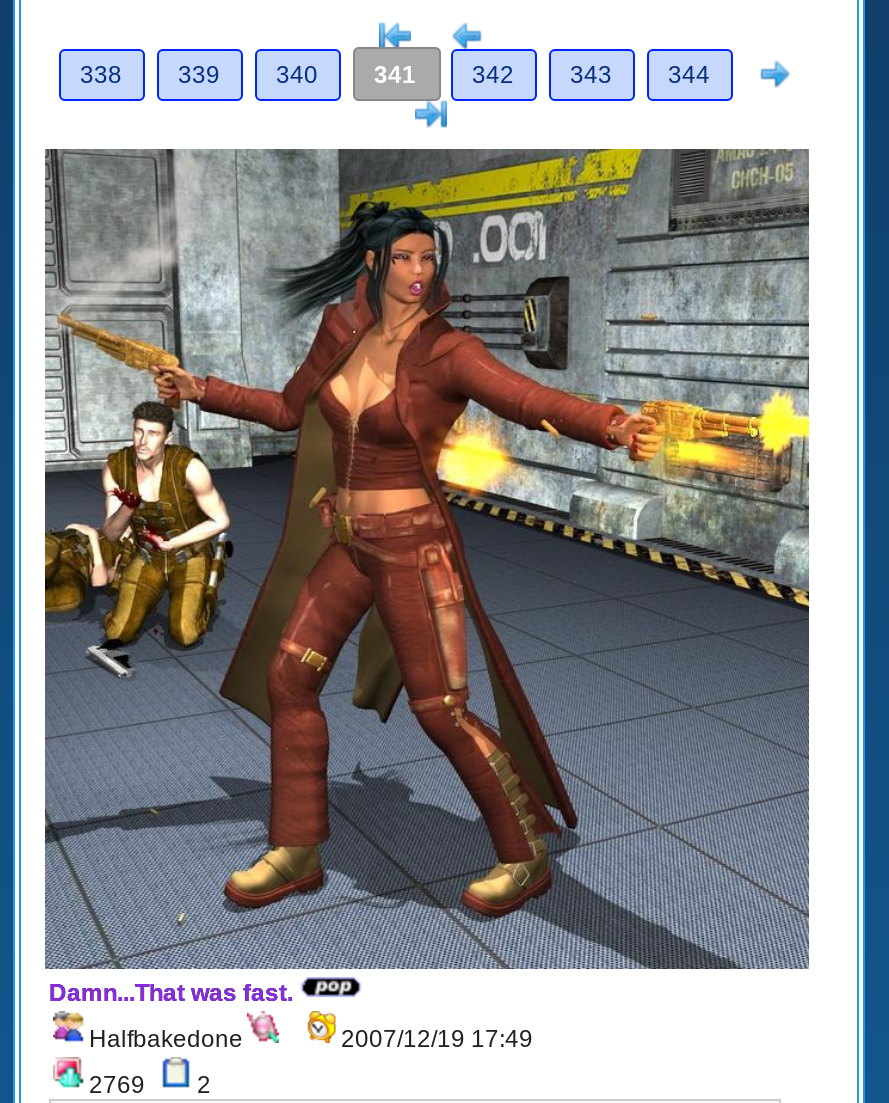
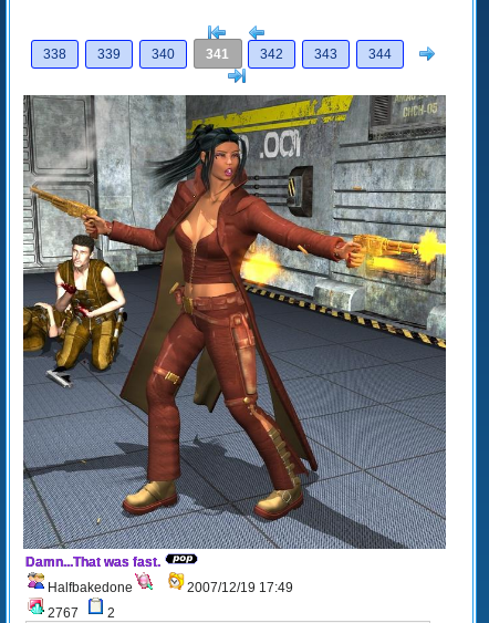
- 2769 2
+ 2767 2
